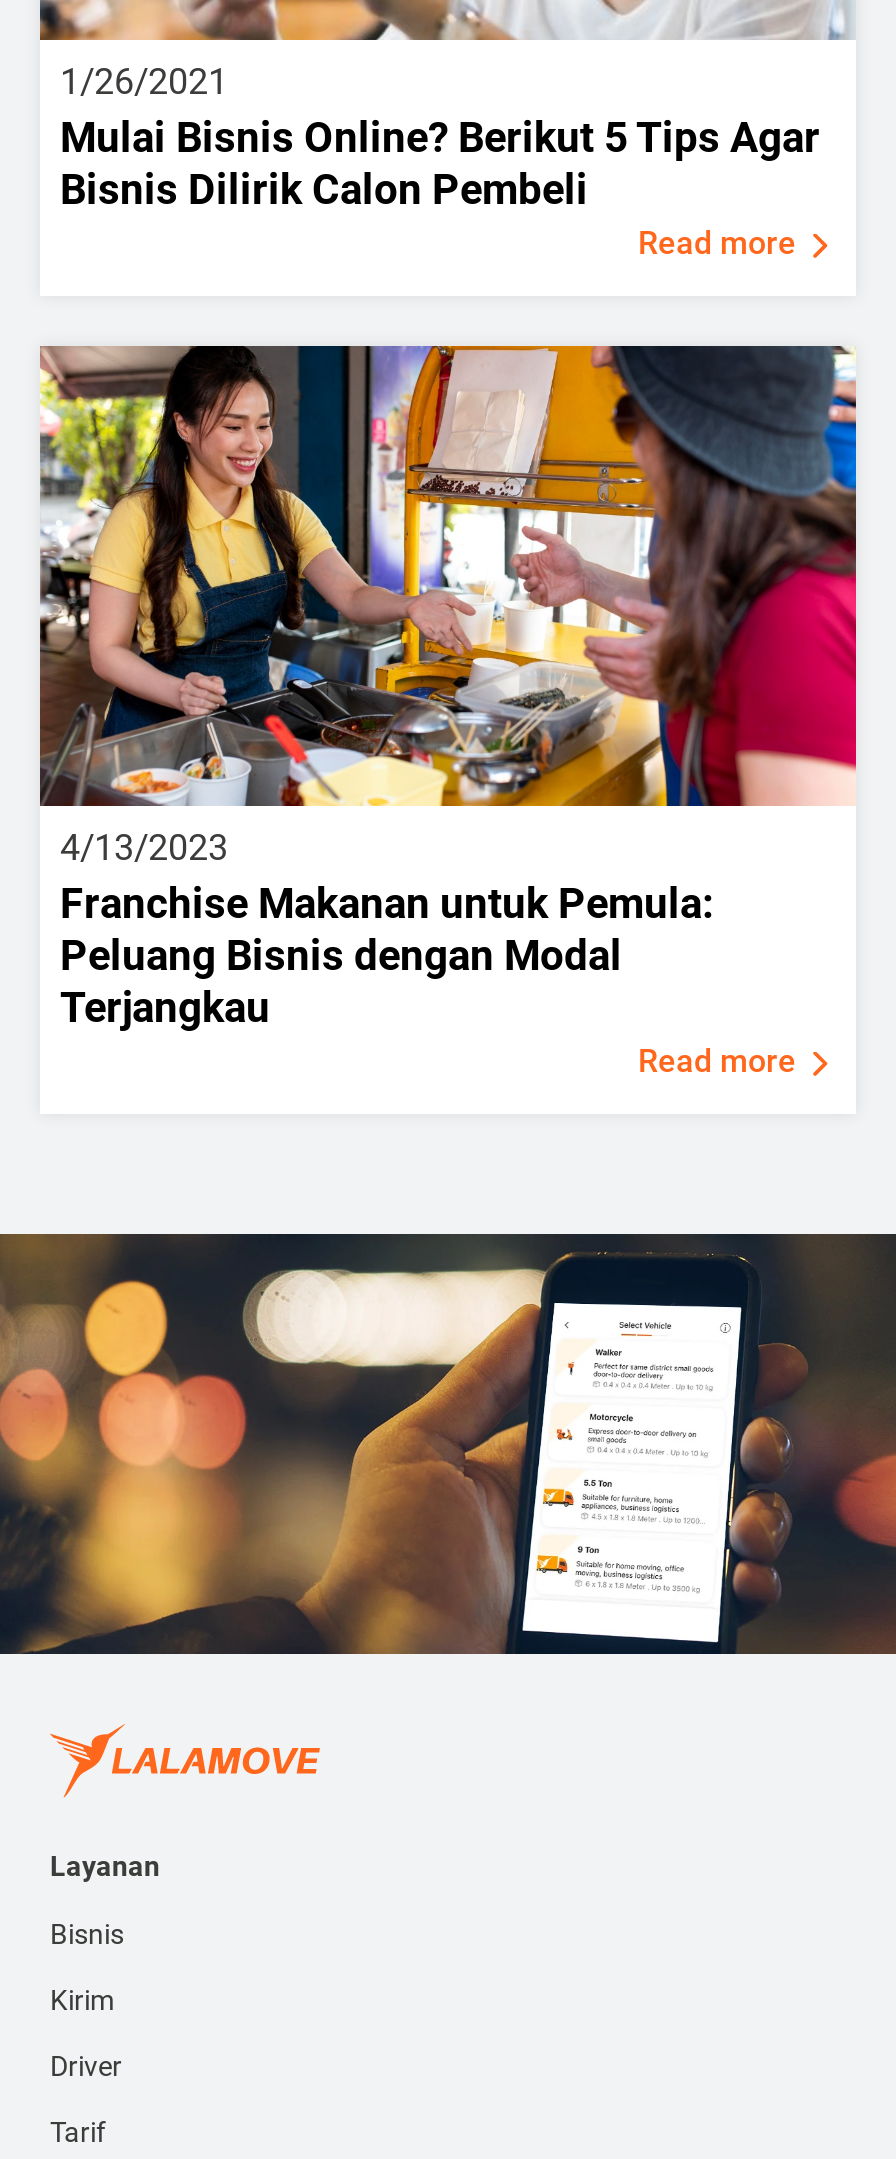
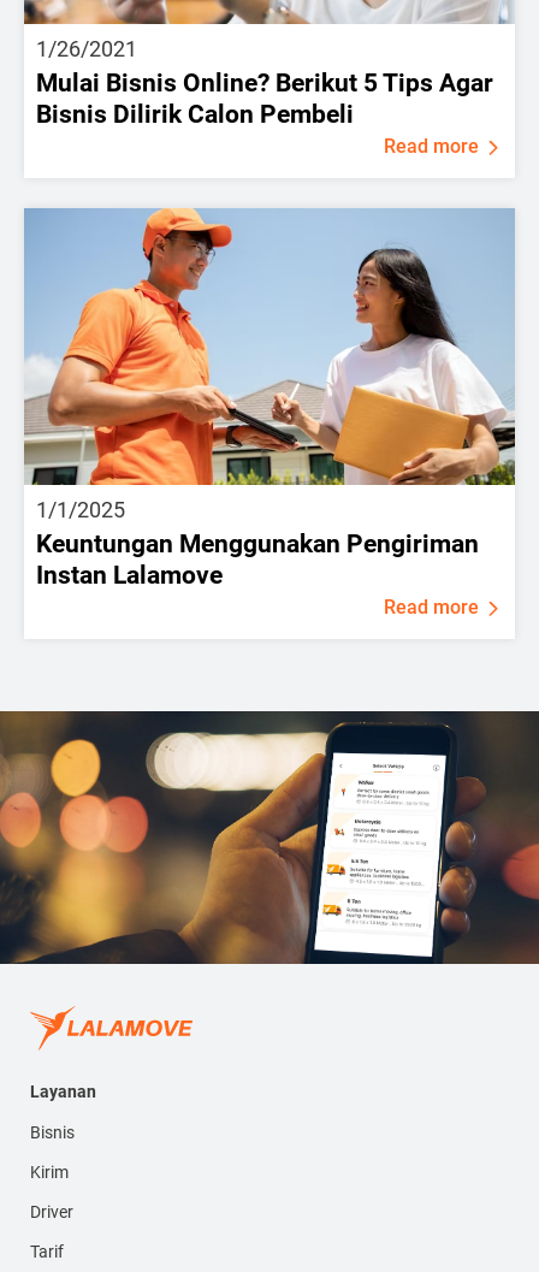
- [image]
- 4/13/2023
- Franchise Makanan untuk Pemula:
- Peluang Bisnis dengan Modal
- Terjangkau
+ [image]
+ 1/1/2025
+ Keuntungan Menggunakan Pengiriman
+ Instan Lalamove
